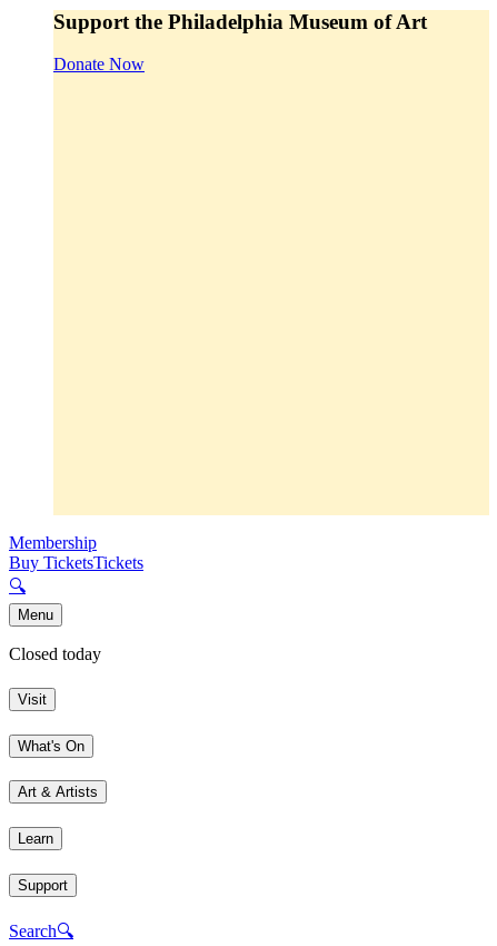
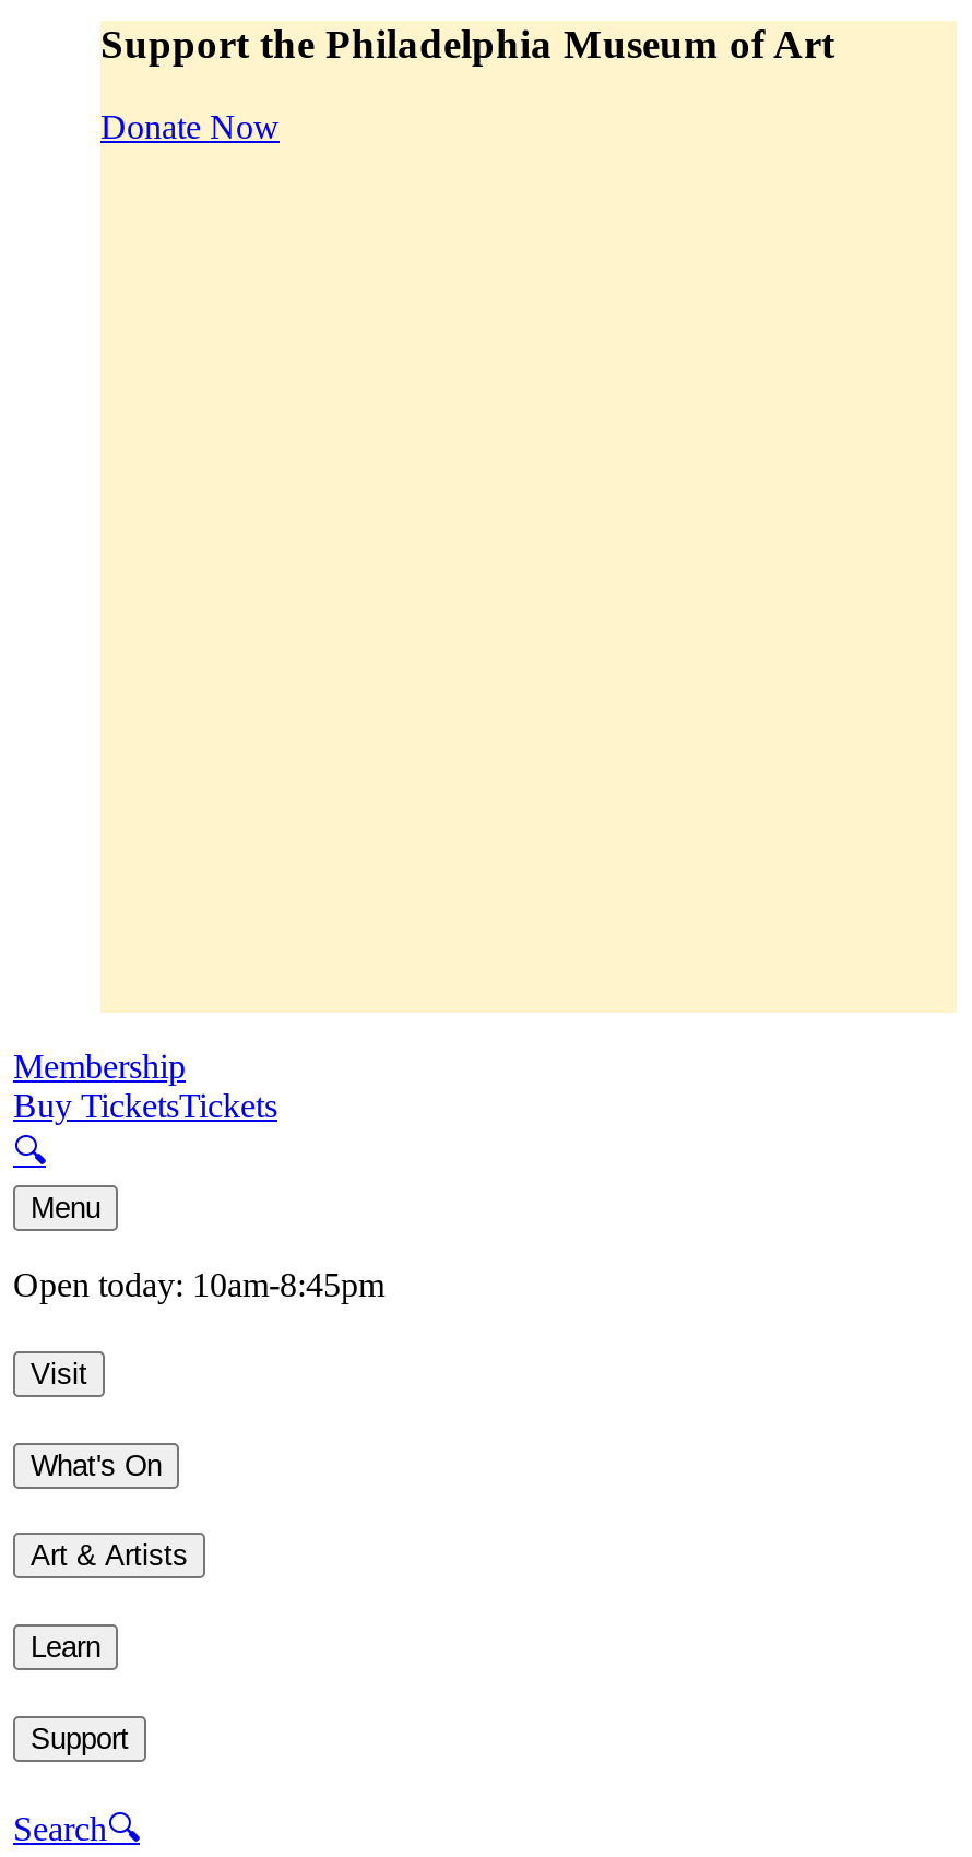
- Closed today
+ Open today: 10am-8:45pm
